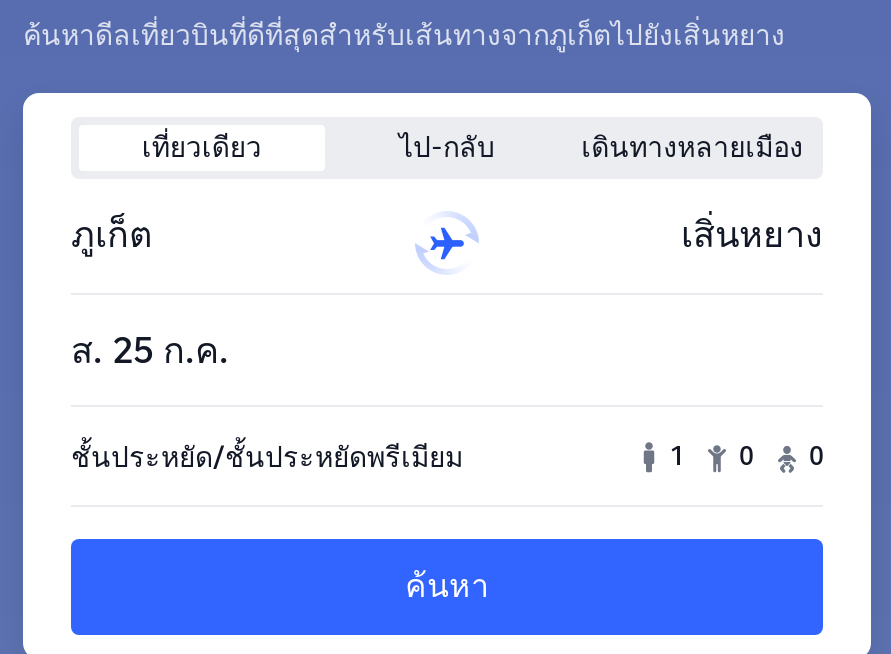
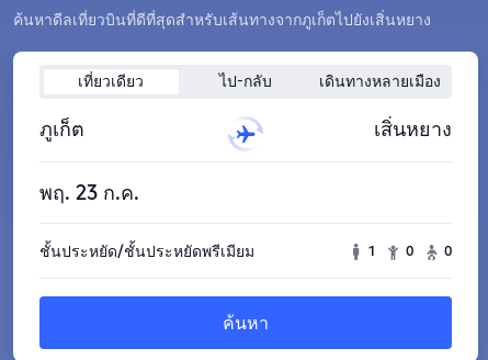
- ส. 25 ก.ค.
+ พฤ. 23 ก.ค.
